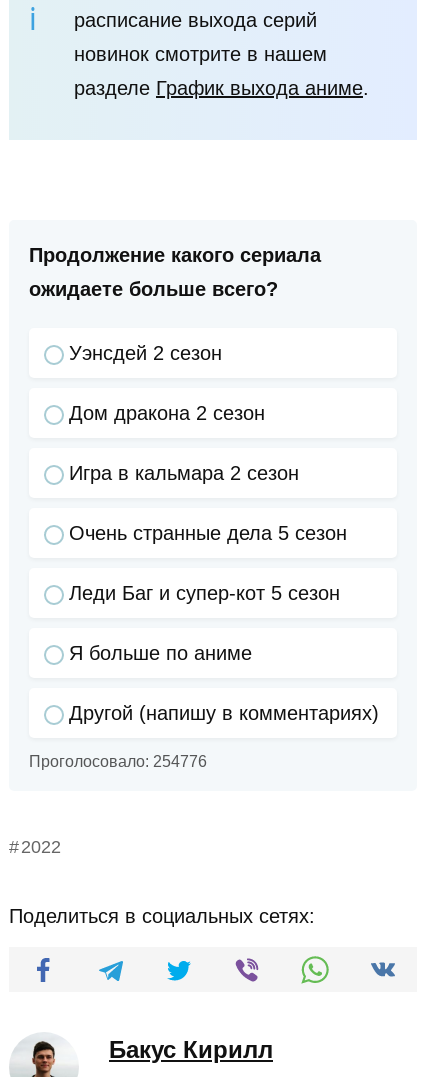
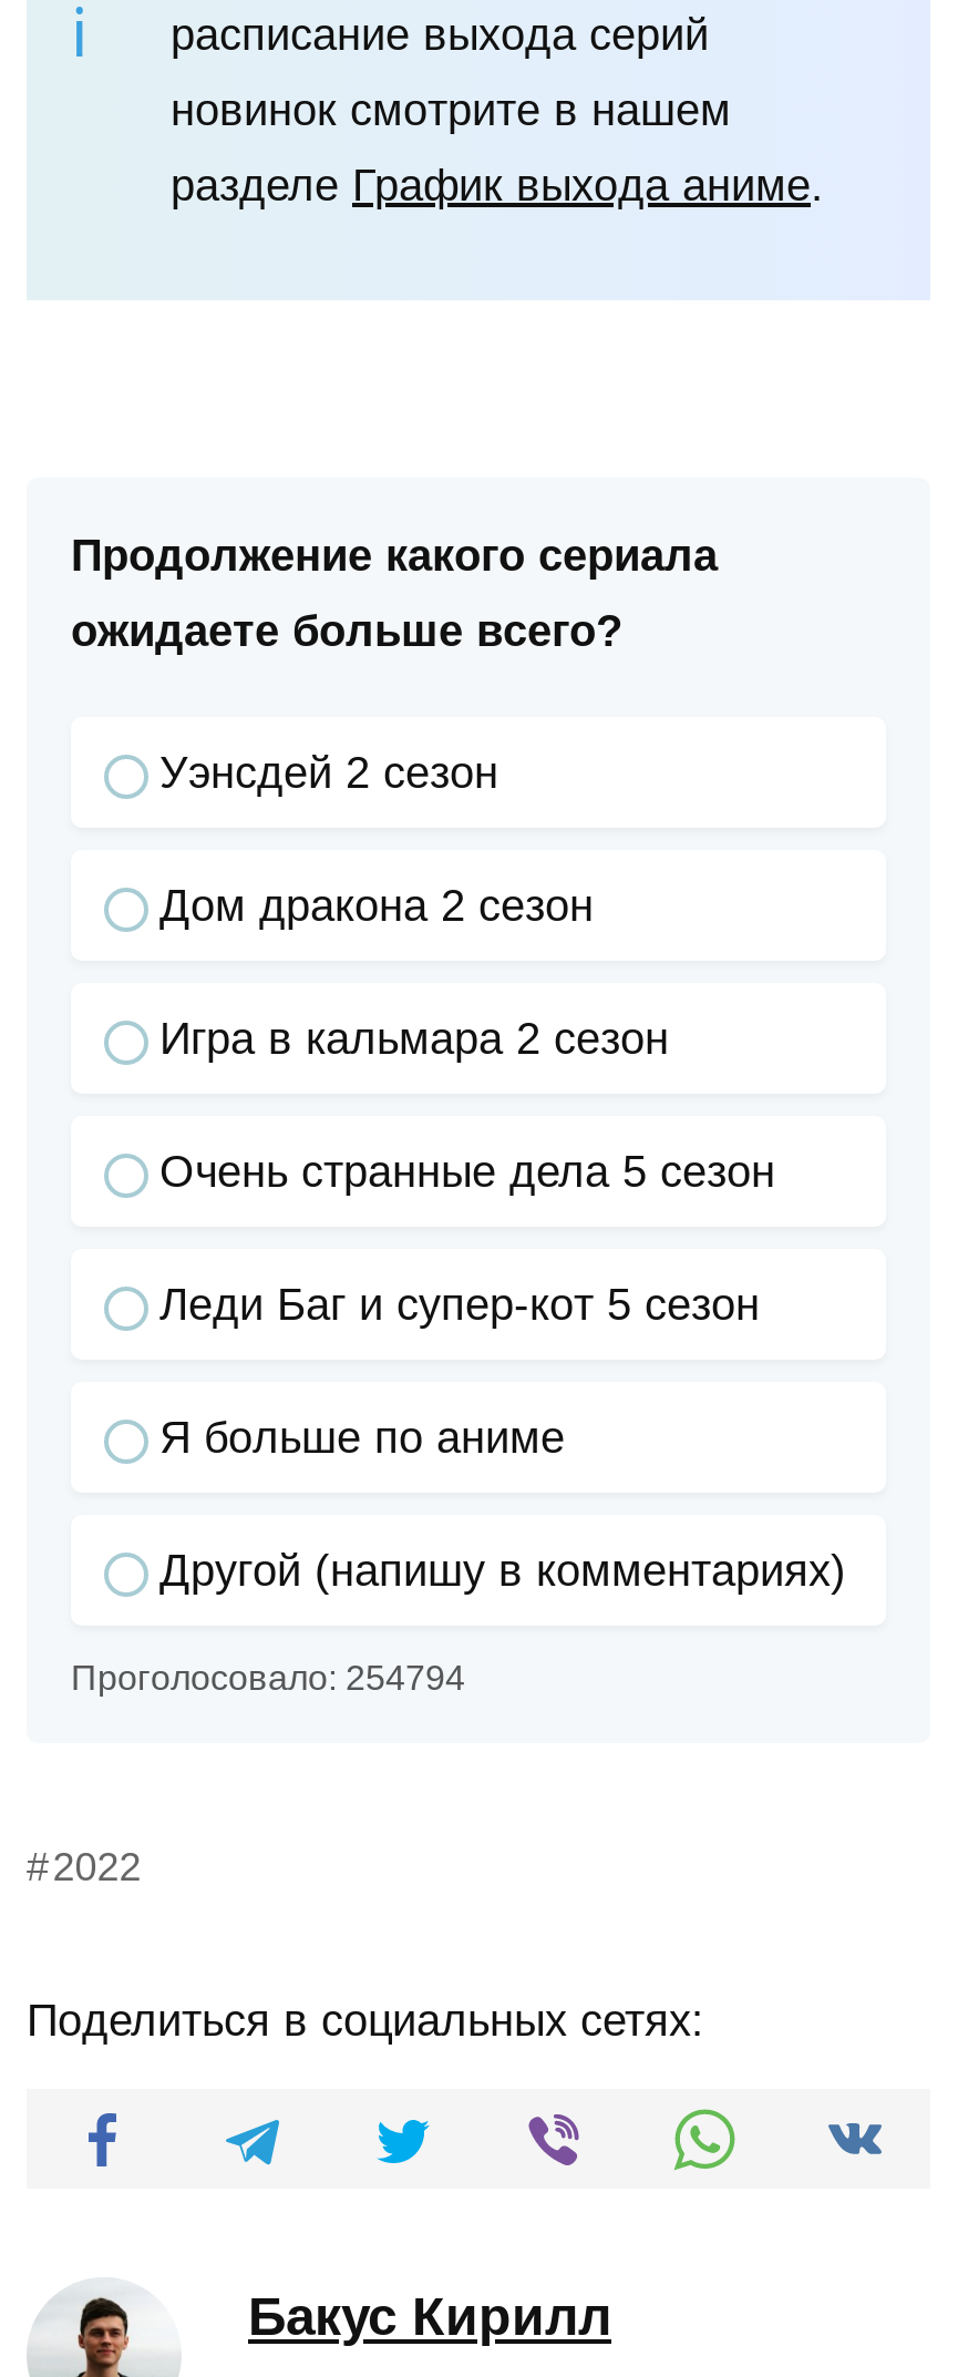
- Проголосовало: 254776
+ Проголосовало: 254794
